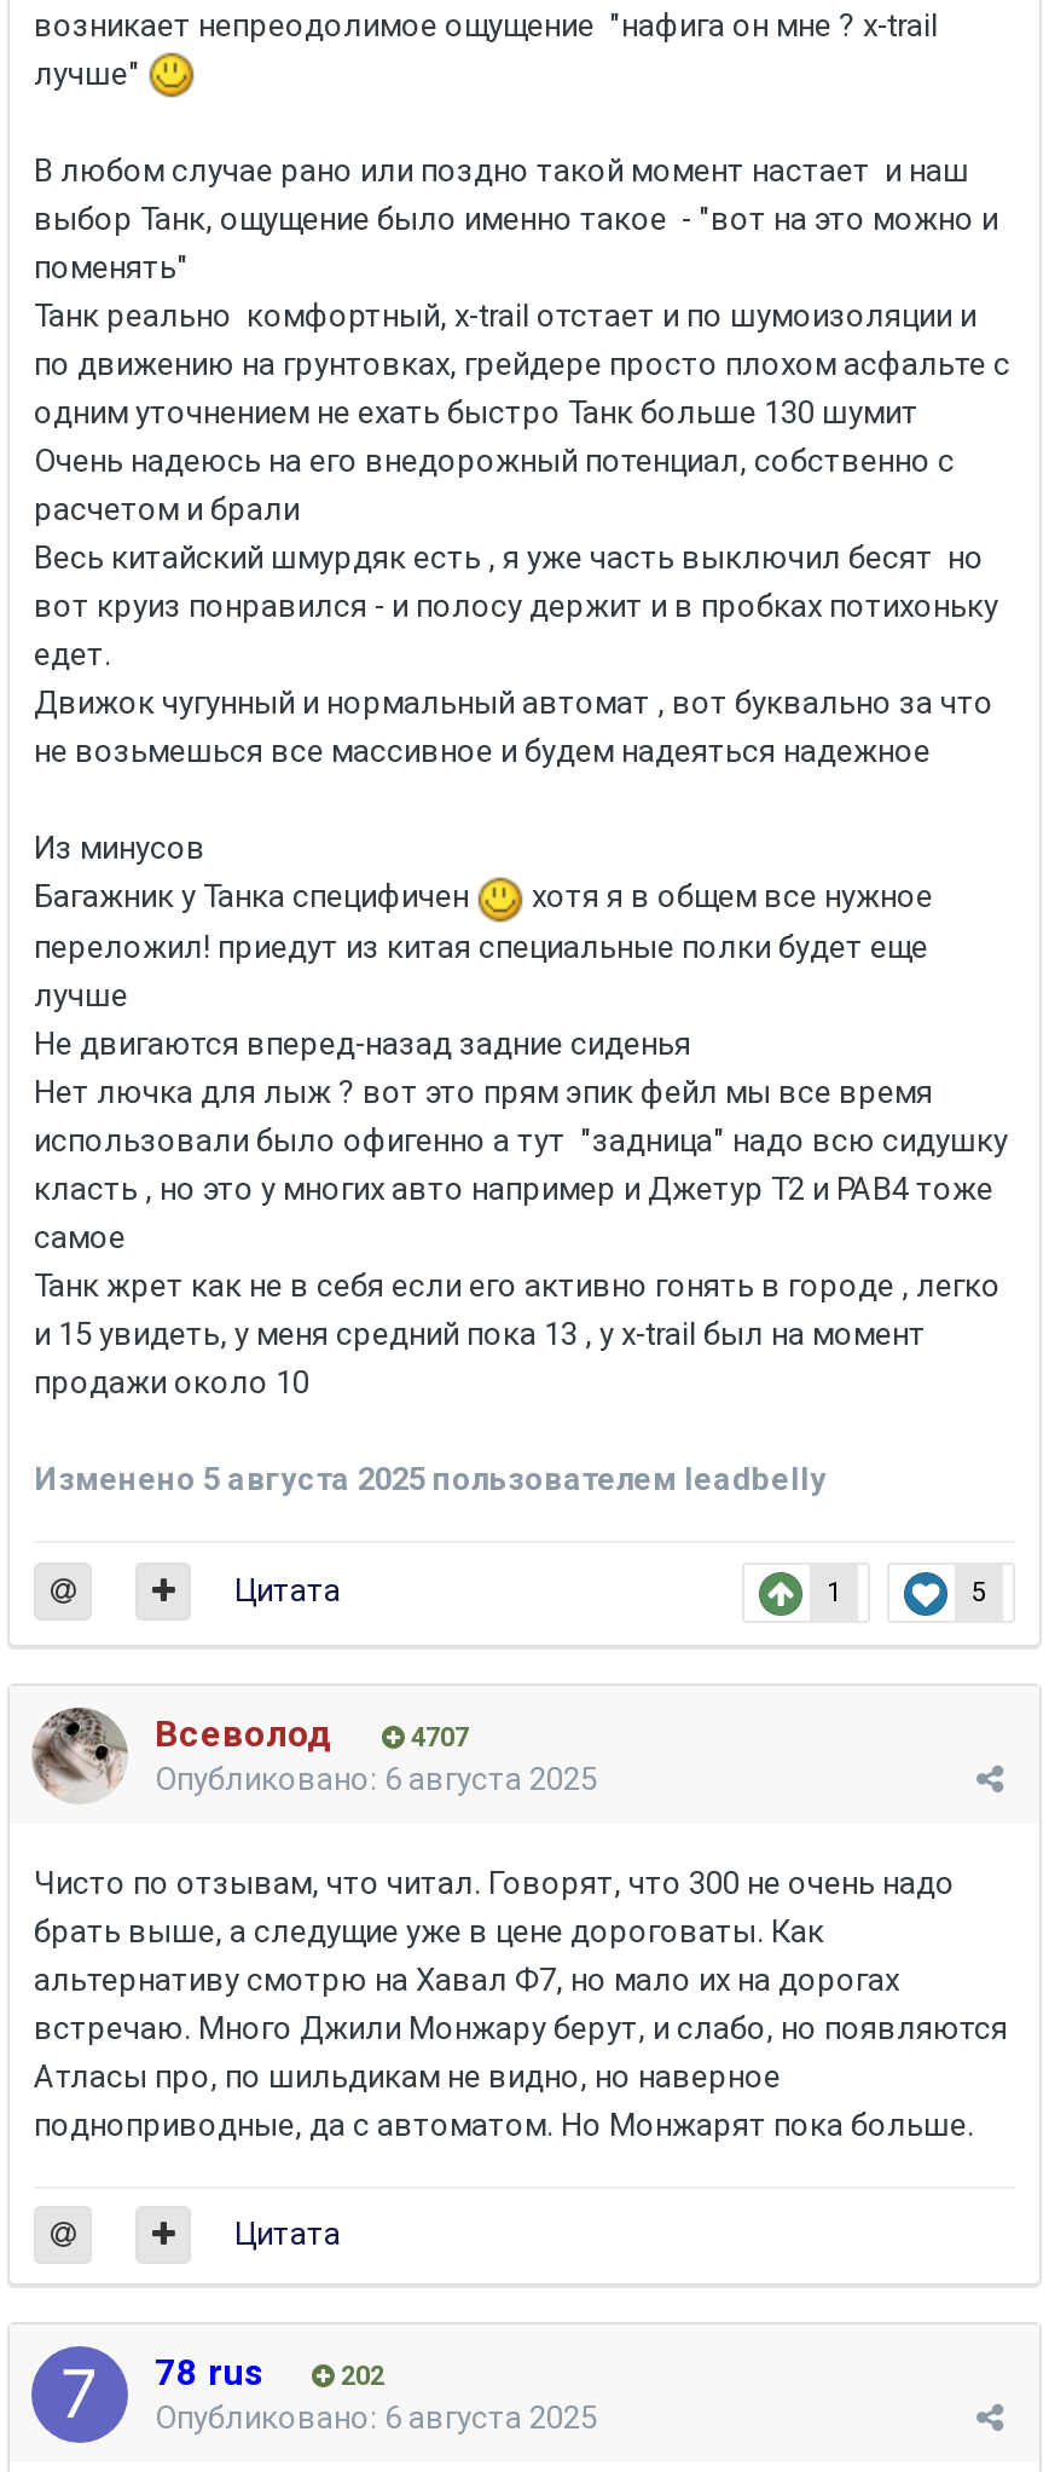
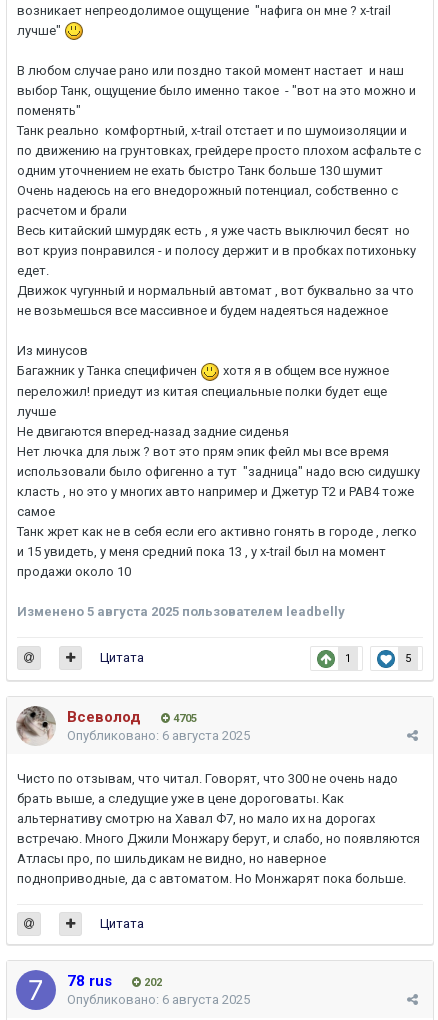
- 4707
+ 4705
